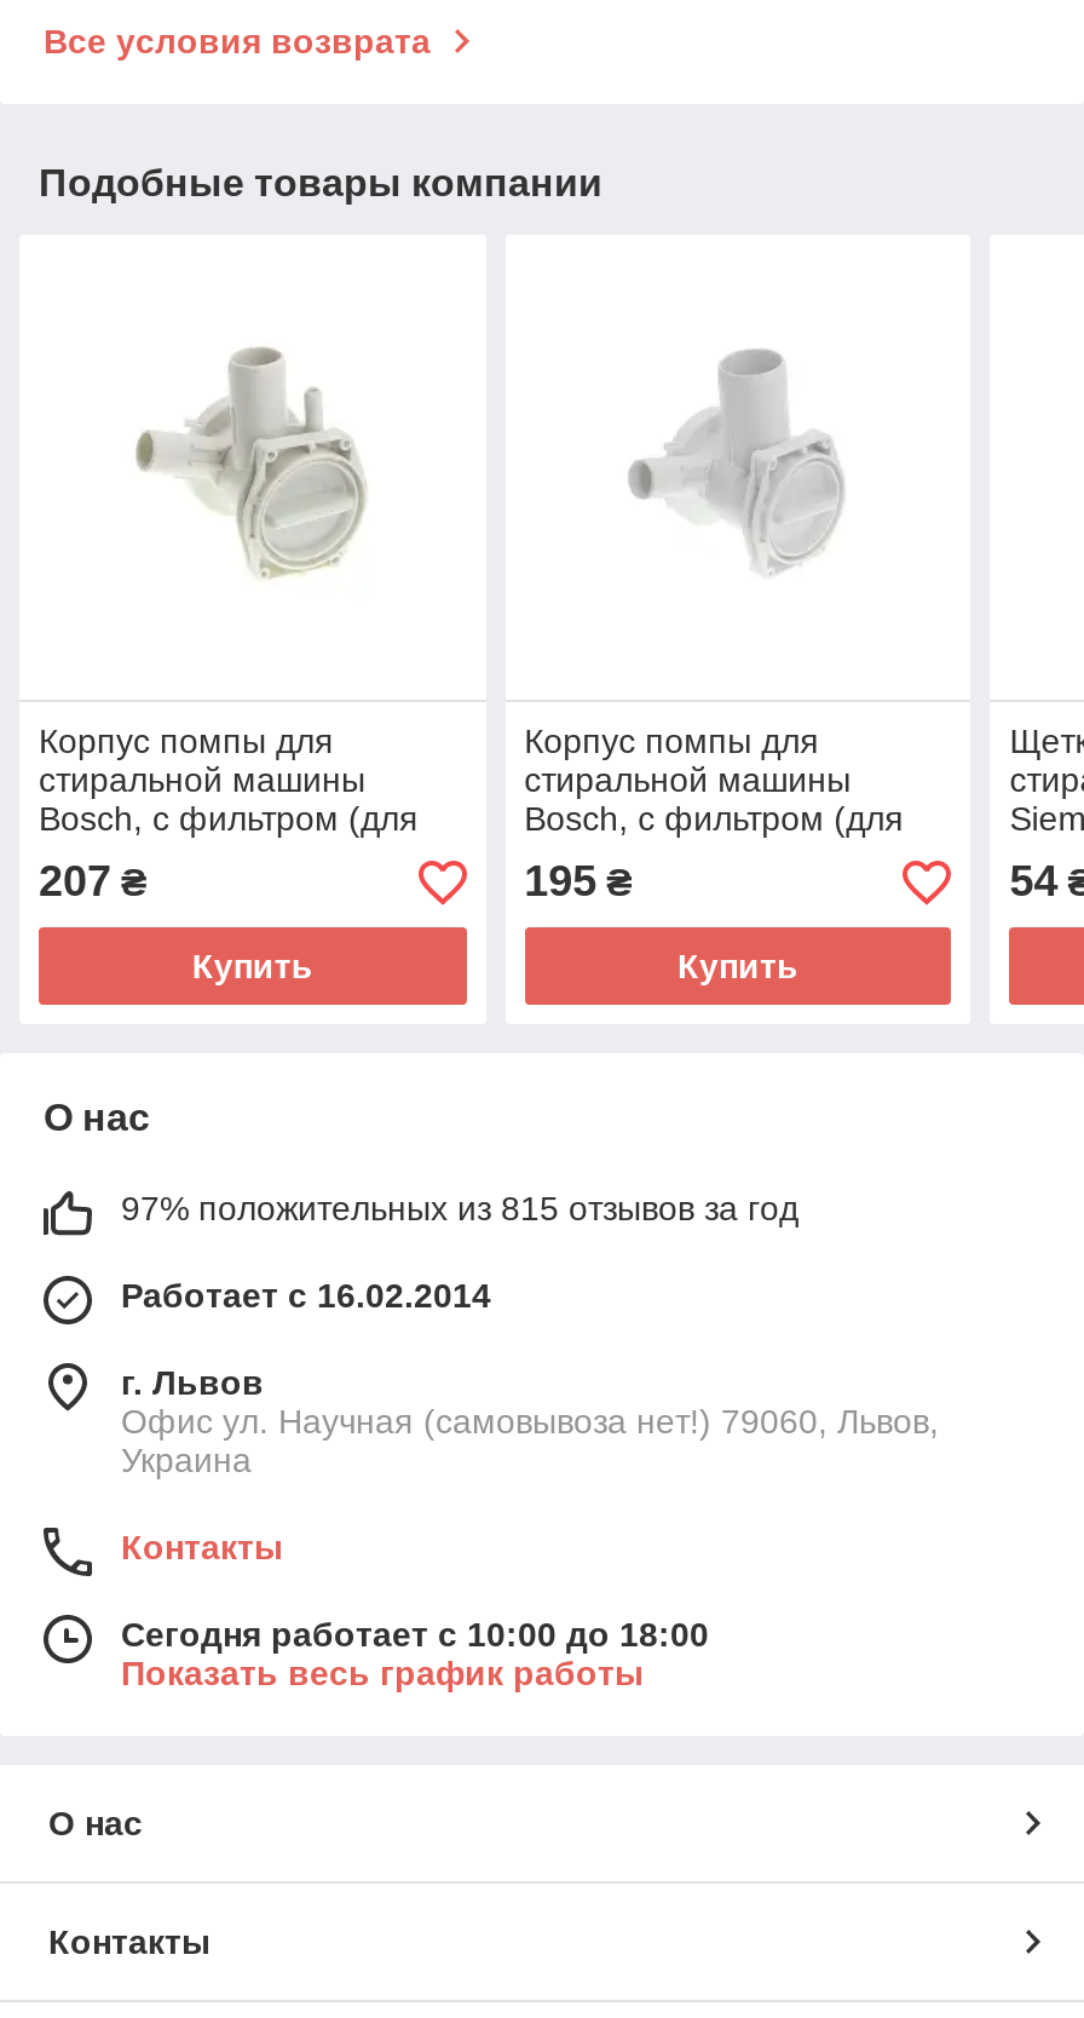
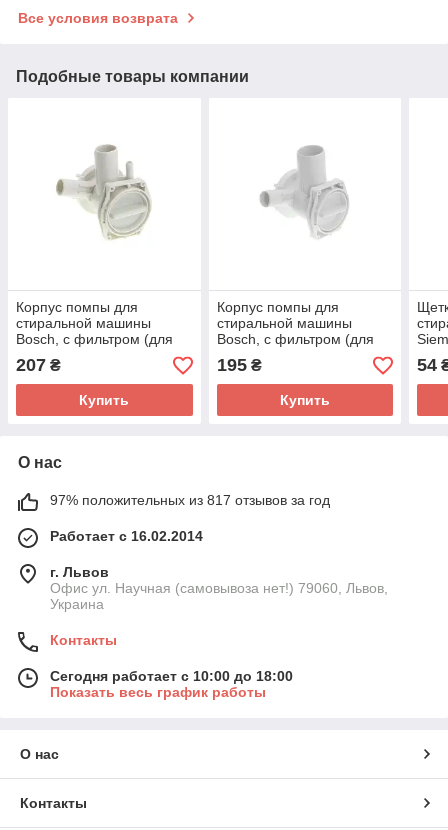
- 97% положительных из 815 отзывов за год
+ 97% положительных из 817 отзывов за год
